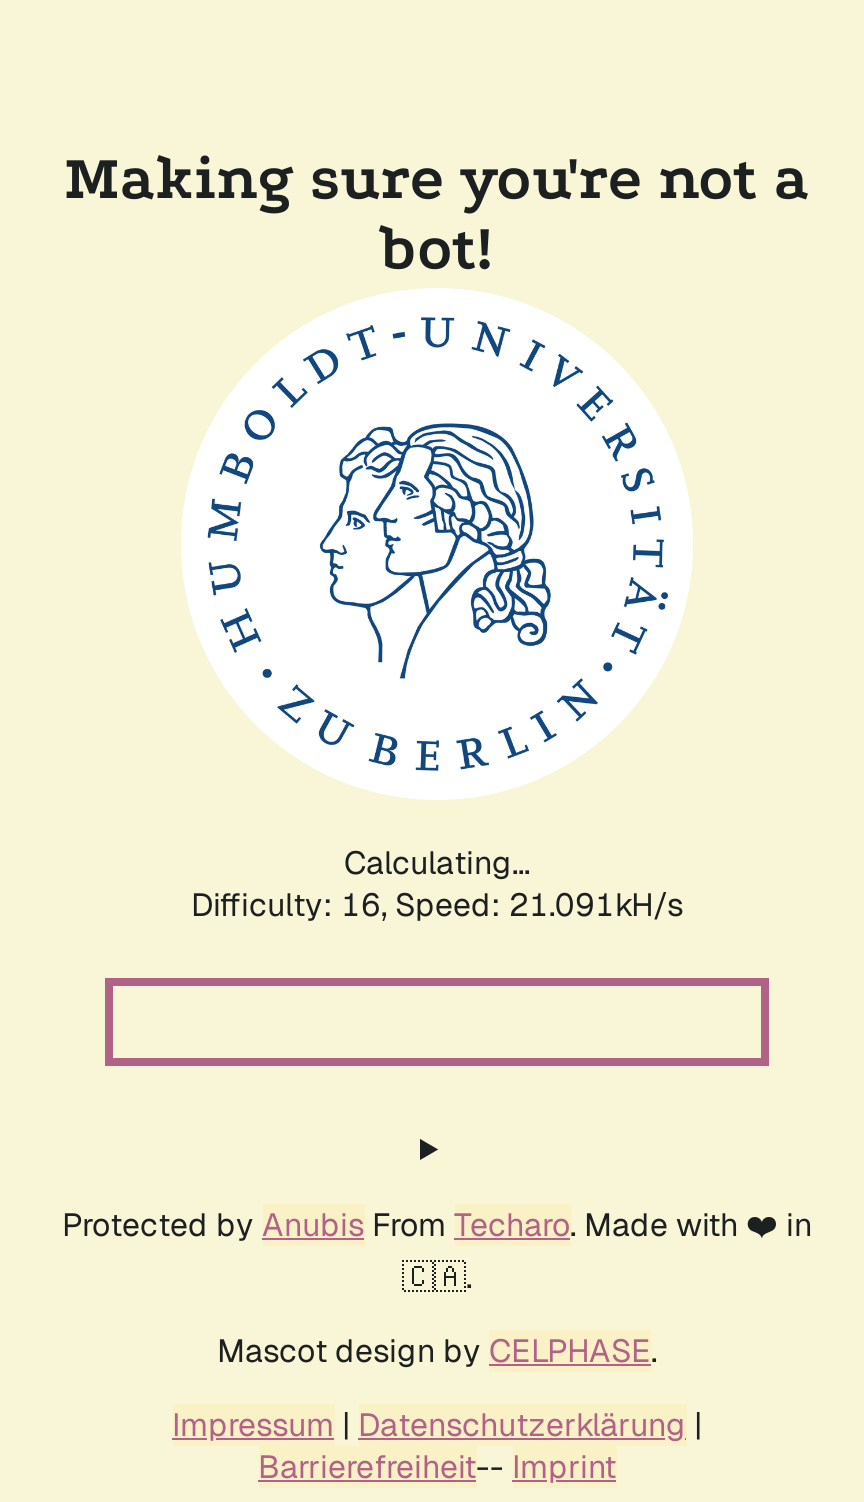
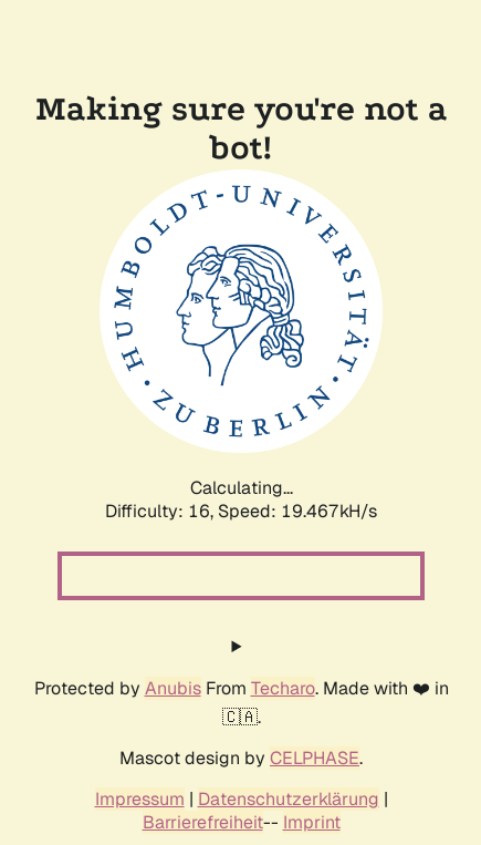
- Difficulty: 16, Speed: 21.091kH/s
+ Difficulty: 16, Speed: 19.467kH/s
